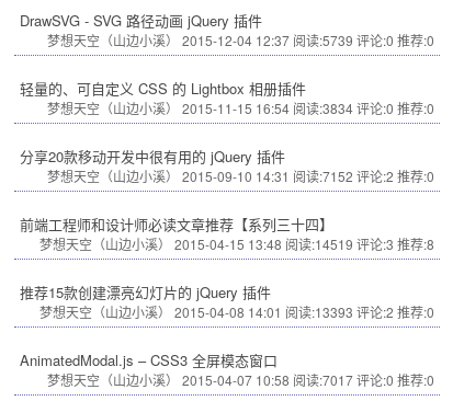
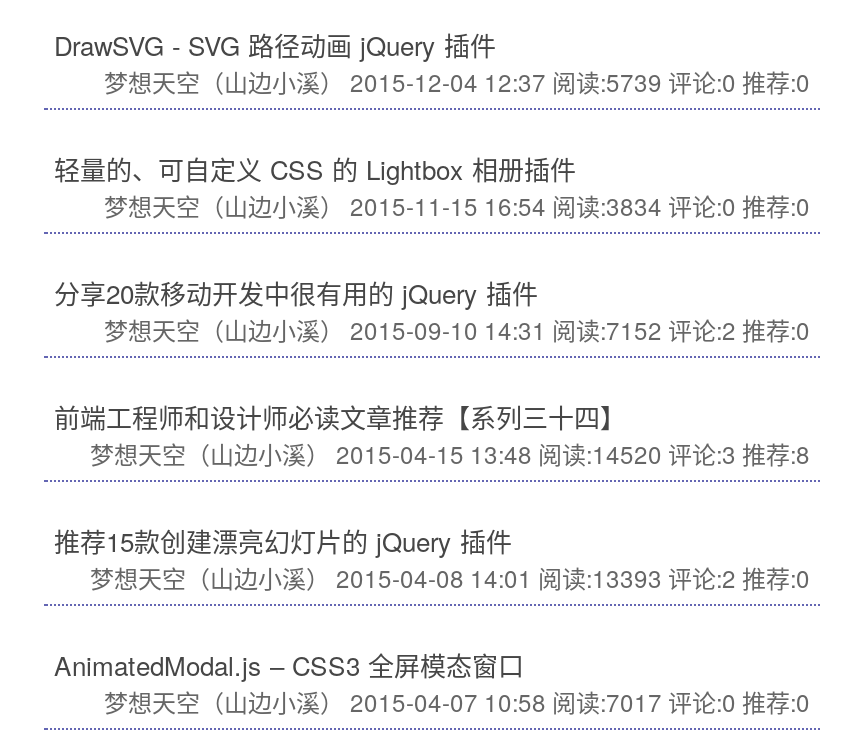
- 梦想天空（山边小溪） 2015-04-15 13:48阅读:14519 评论:3 推荐:8
+ 梦想天空（山边小溪） 2015-04-15 13:48阅读:14520 评论:3 推荐:8
